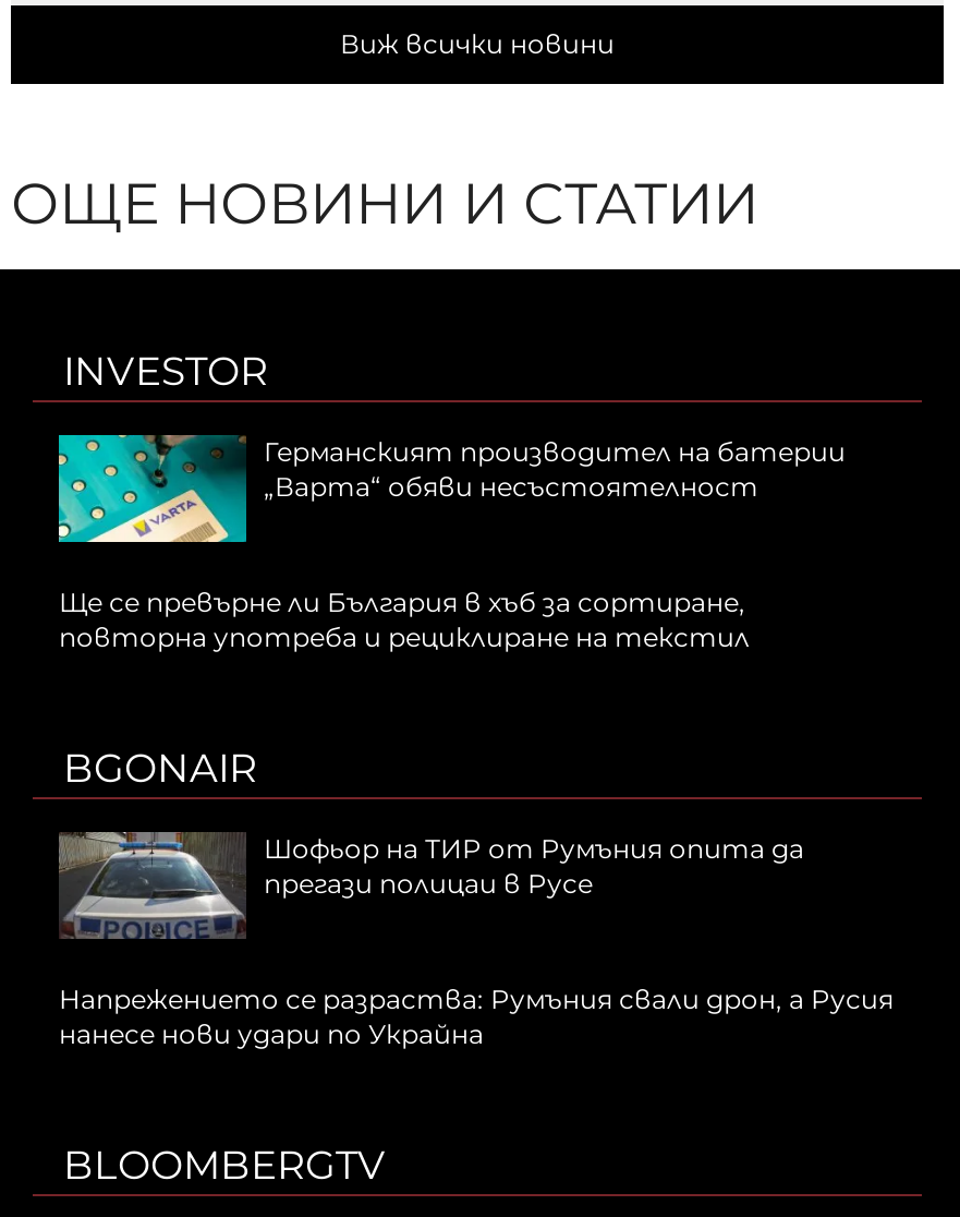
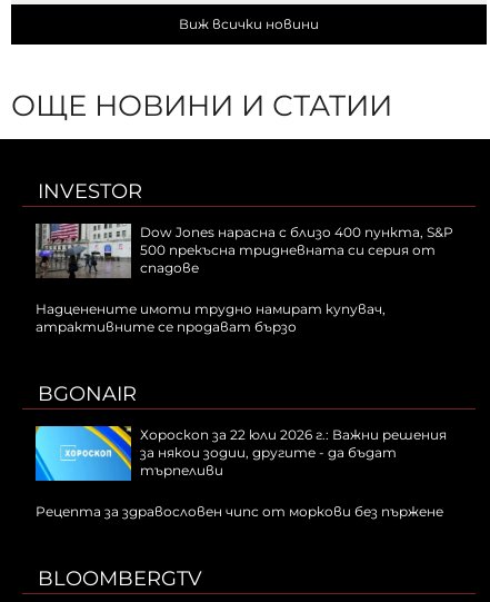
- [image]
- Германският производител на батерии
- „Варта“ обяви несъстоятелност
+ [image]
+ Dow Jones нарасна с близо 400 пункта, S&P
+ 500 прекъсна тридневната си серия от
+ спадове

- Ще се превърне ли България в хъб за сортиране,
- повторна употреба и рециклиране на текстил
+ Надценените имоти трудно намират купувач,
+ атрактивните се продават бързо

- [image]
- Шофьор на ТИР от Румъния опита да
- прегази полицаи в Русе
+ [image]
+ Хороскоп за 22 юли 2026 г.: Важни решения
+ за някои зодии, другите - да бъдат
+ търпеливи

- Напрежението се разраства: Румъния свали дрон, а Русия
- нанесе нови удари по Украйна
+ Рецепта за здравословен чипс от моркови без пържене
